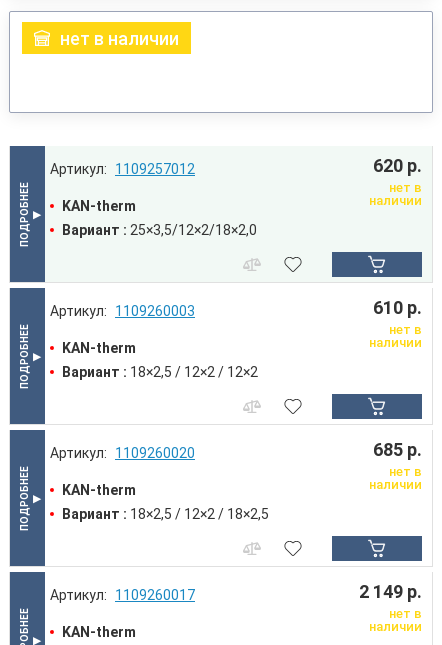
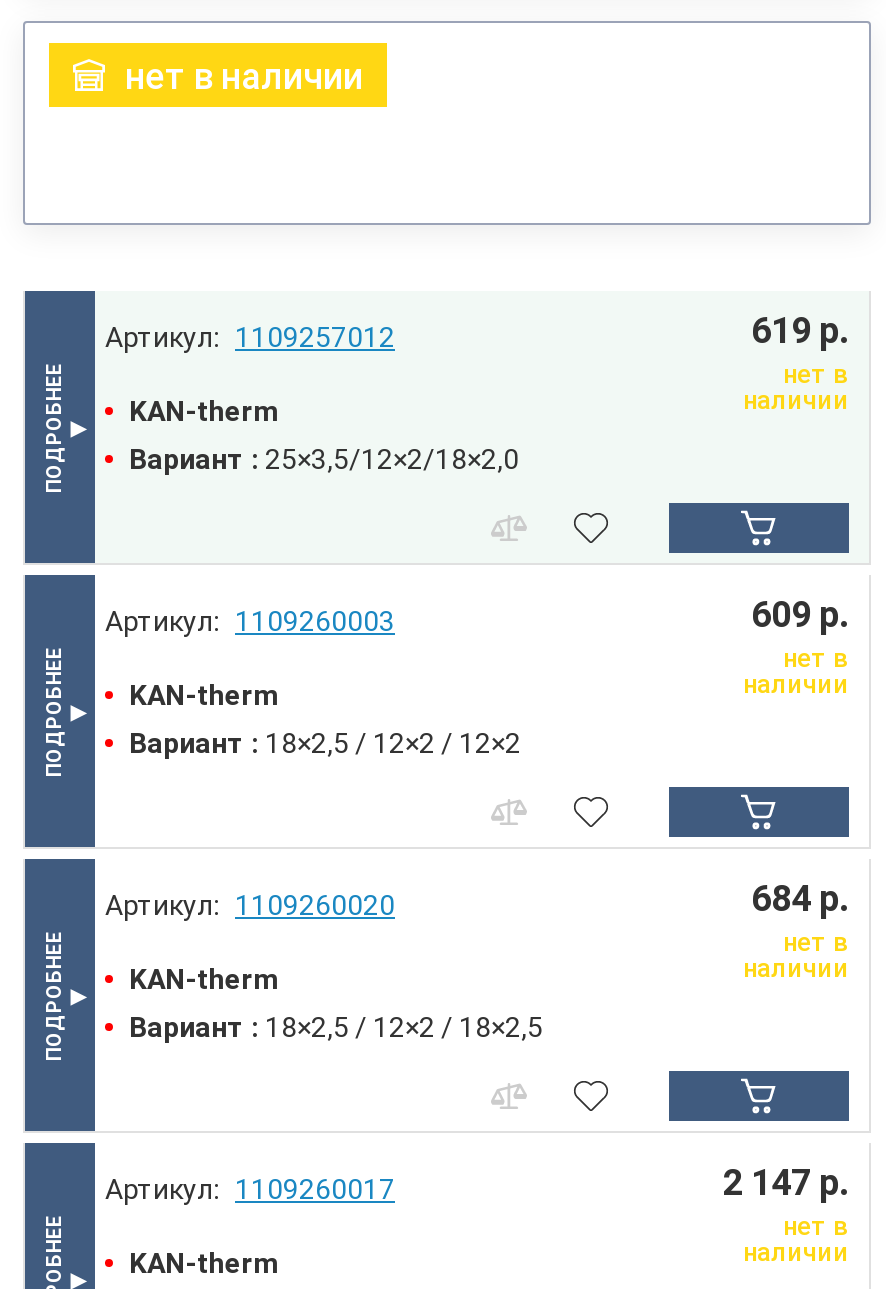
- 620 р.
+ 619 р.

- 610 р.
+ 609 р.

- 685 р.
+ 684 р.

- 2 149 р.
+ 2 147 р.
